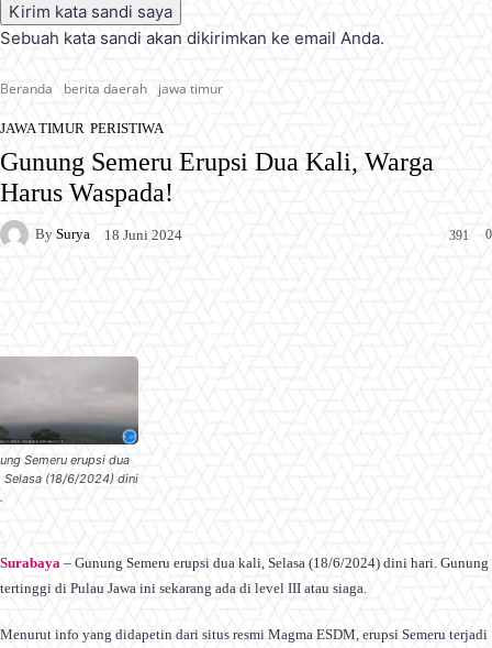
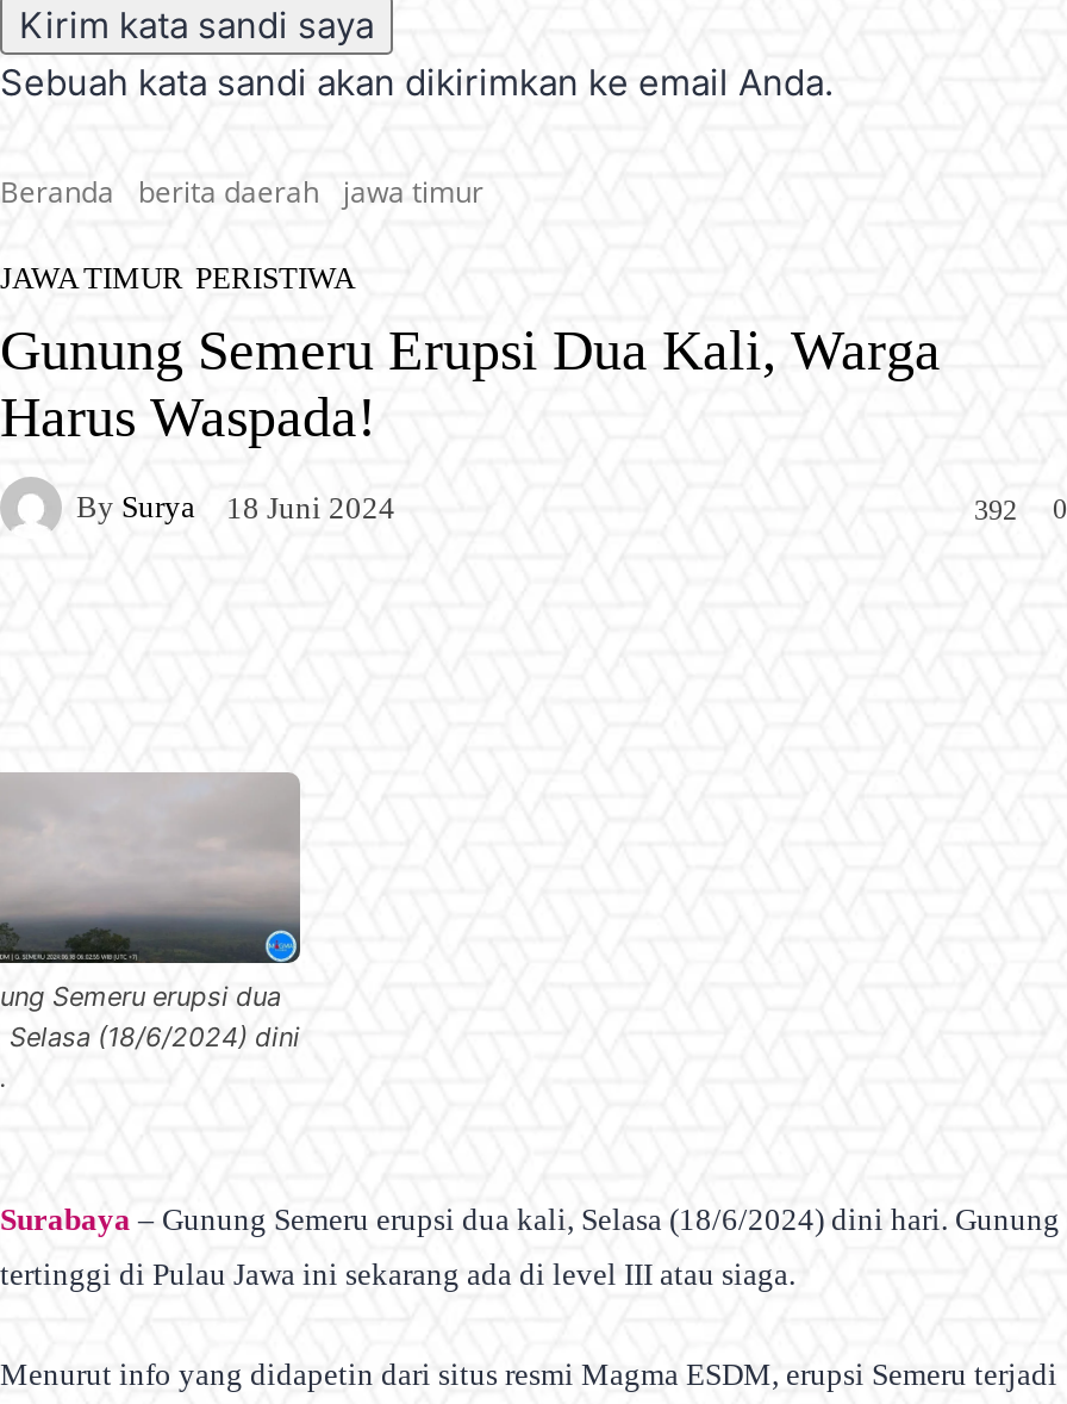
- 391 0
+ 392 0
